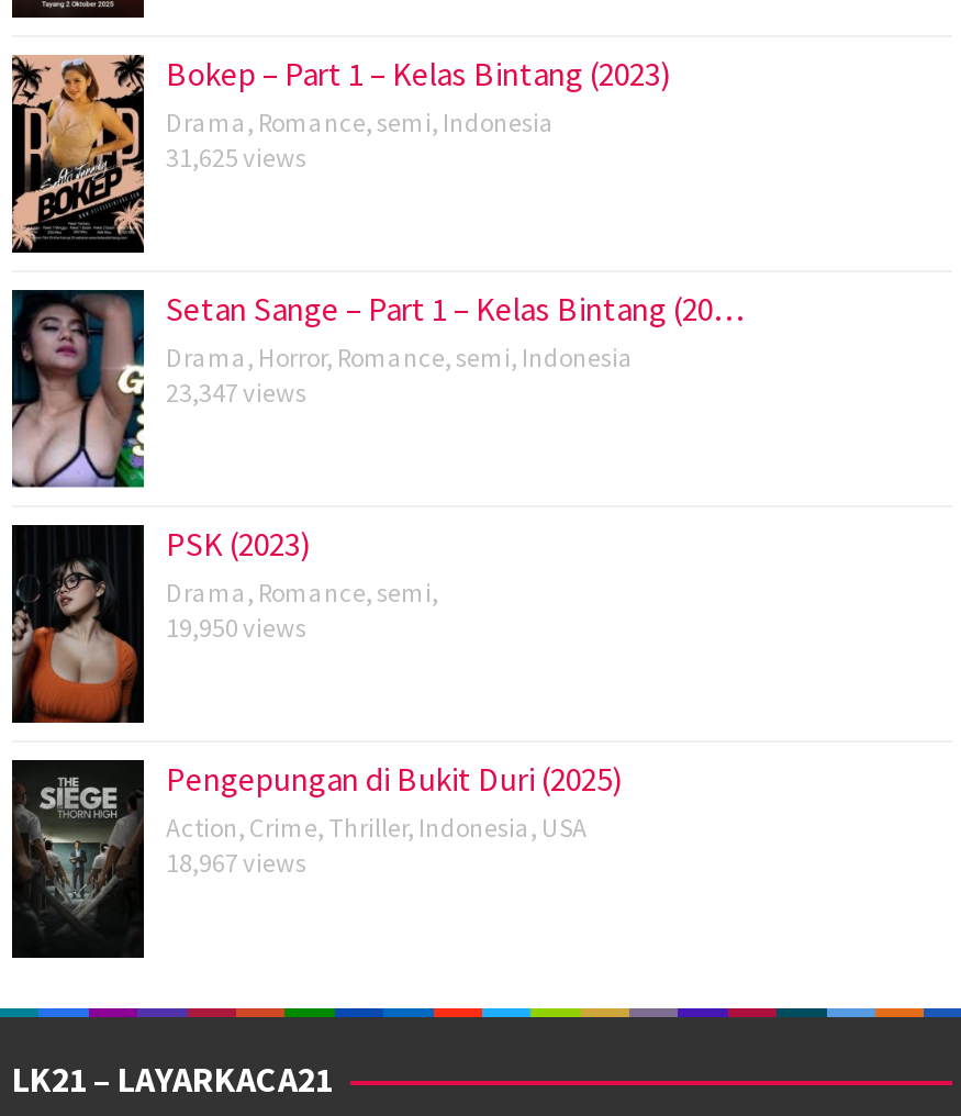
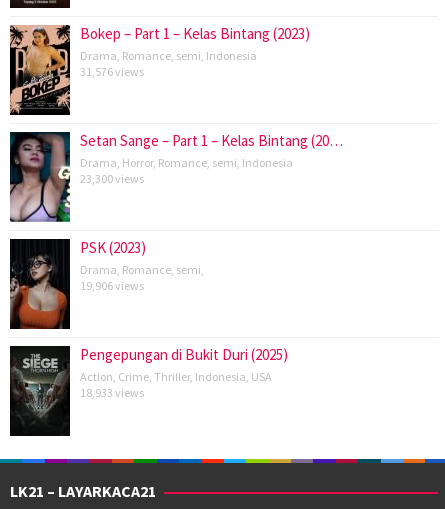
- 31,625 views
+ 31,576 views

- 23,347 views
+ 23,300 views

- 19,950 views
+ 19,906 views

- 18,967 views
+ 18,933 views
